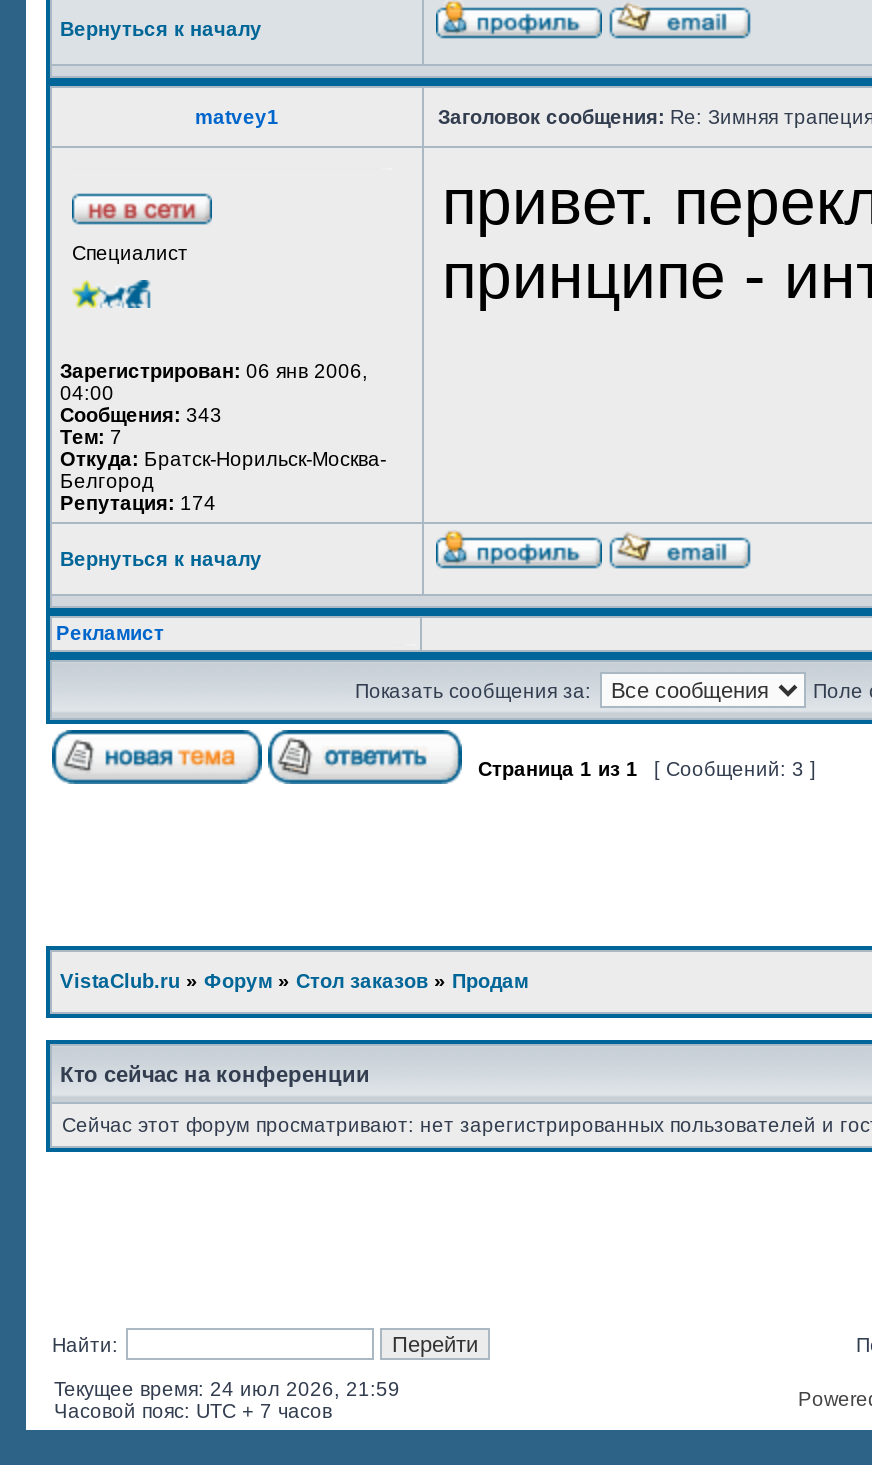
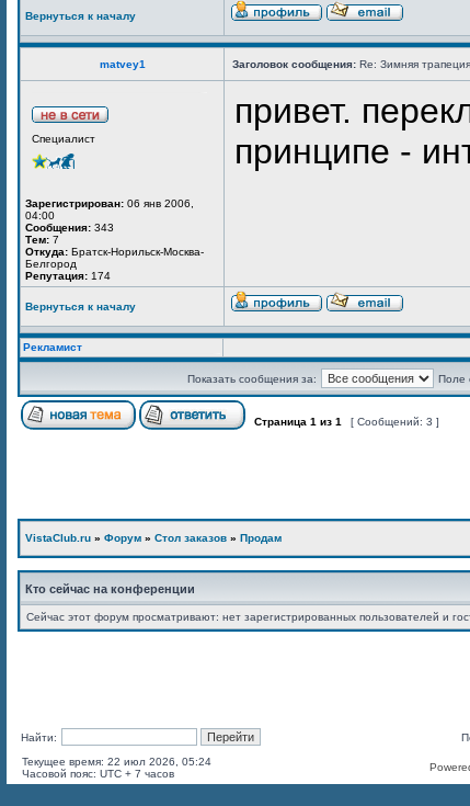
- Текущее время: 24 июл 2026, 21:59
+ Текущее время: 22 июл 2026, 05:24
